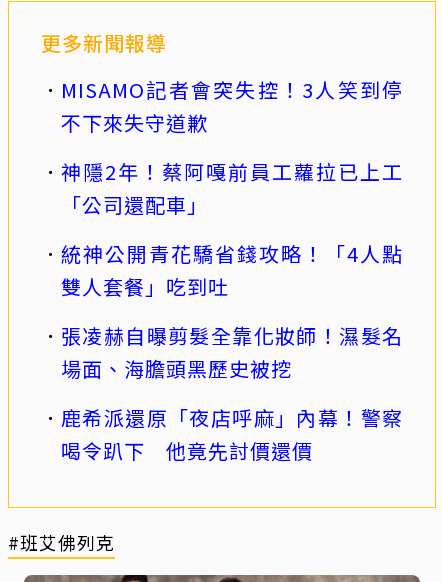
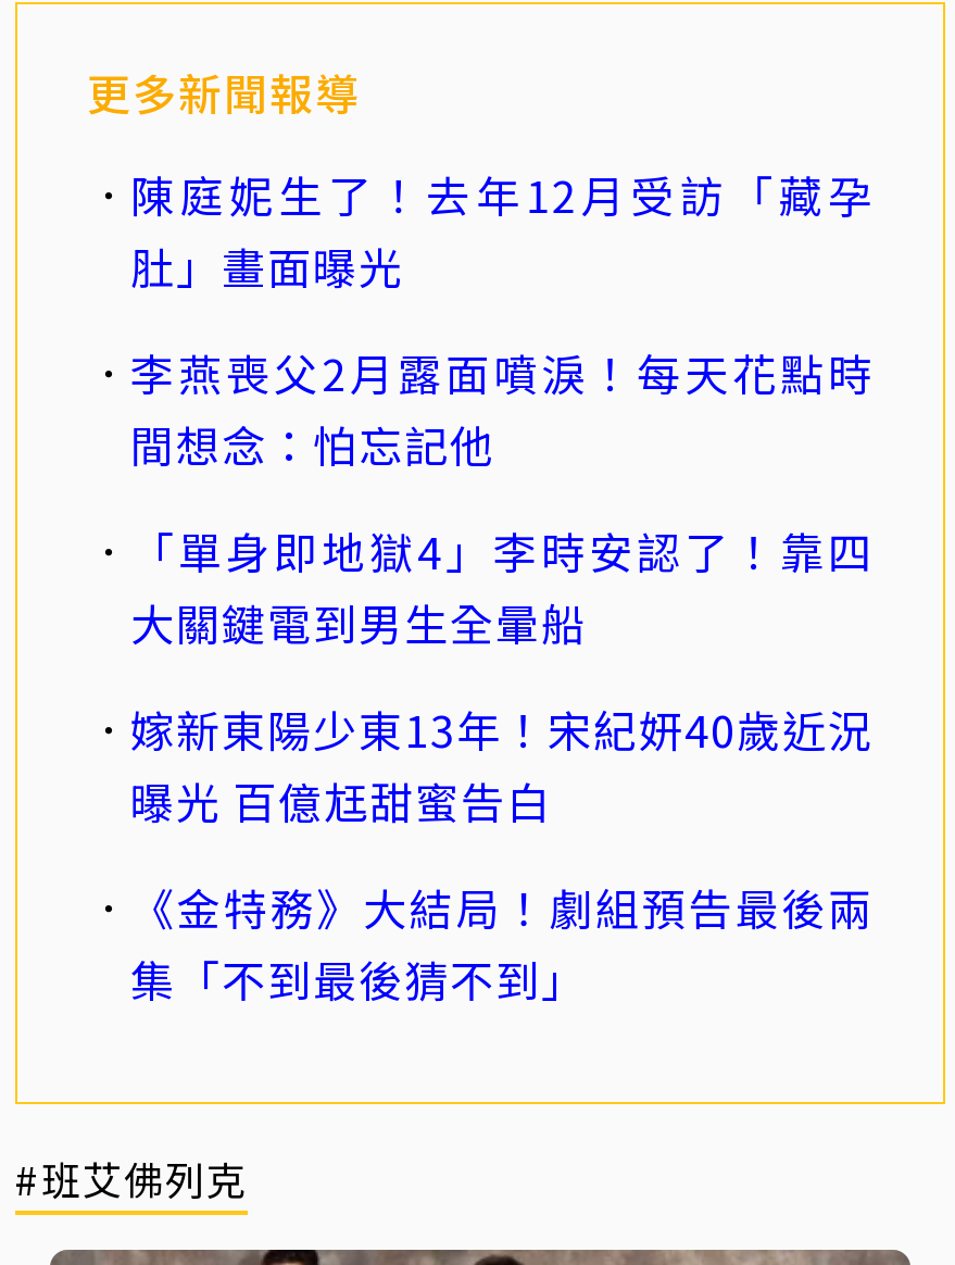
- MISAMO記者會突失控！3人笑到停
- 不下來失守道歉
+ 陳庭妮生了！去年12月受訪「藏孕
+ 肚」畫面曝光

- 神隱2年！蔡阿嘎前員工蘿拉已上工
- 「公司還配車」
+ 李燕喪父2月露面噴淚！每天花點時
+ 間想念：怕忘記他

- 統神公開青花驕省錢攻略！「4人點
- 雙人套餐」吃到吐
+ 「單身即地獄4」李時安認了！靠四
+ 大關鍵電到男生全暈船

- 張凌赫自曝剪髮全靠化妝師！濕髮名
- 場面、海膽頭黑歷史被挖
+ 嫁新東陽少東13年！宋紀妍40歲近況
+ 曝光 百億尪甜蜜告白

- 鹿希派還原「夜店呼麻」內幕！警察
- 喝令趴下 他竟先討價還價
+ 《金特務》大結局！劇組預告最後兩
+ 集「不到最後猜不到」
